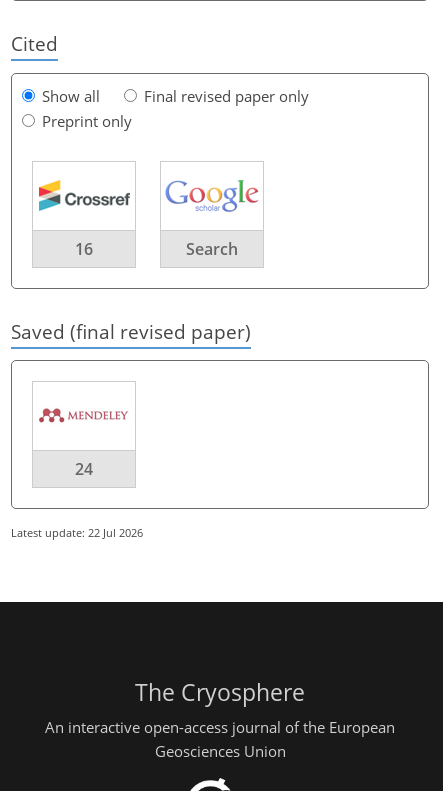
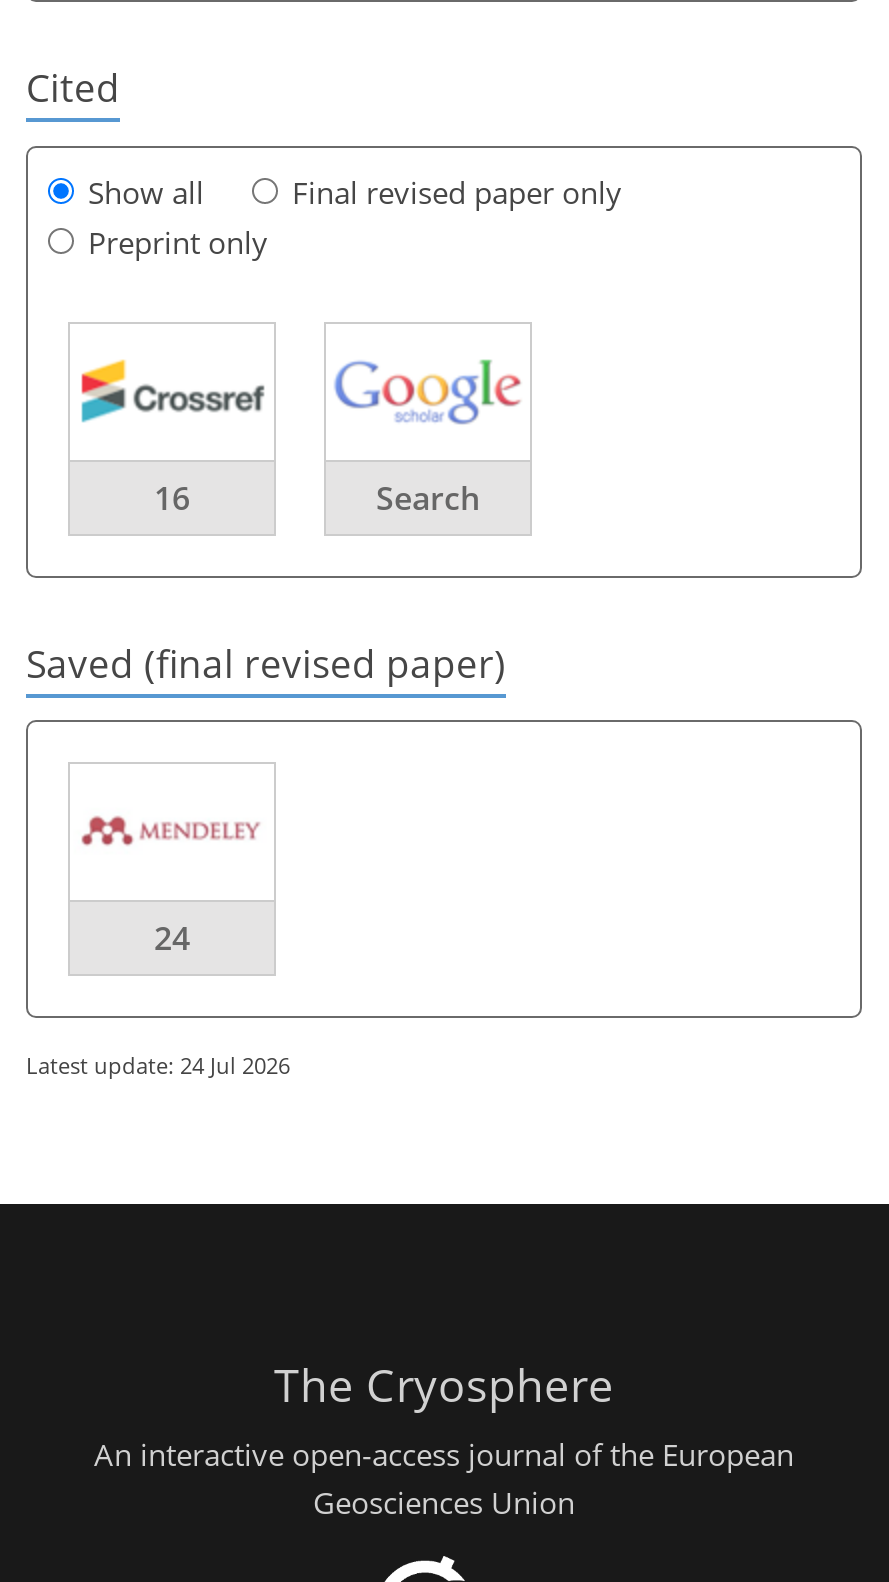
- Latest update: 22 Jul 2026
+ Latest update: 24 Jul 2026
